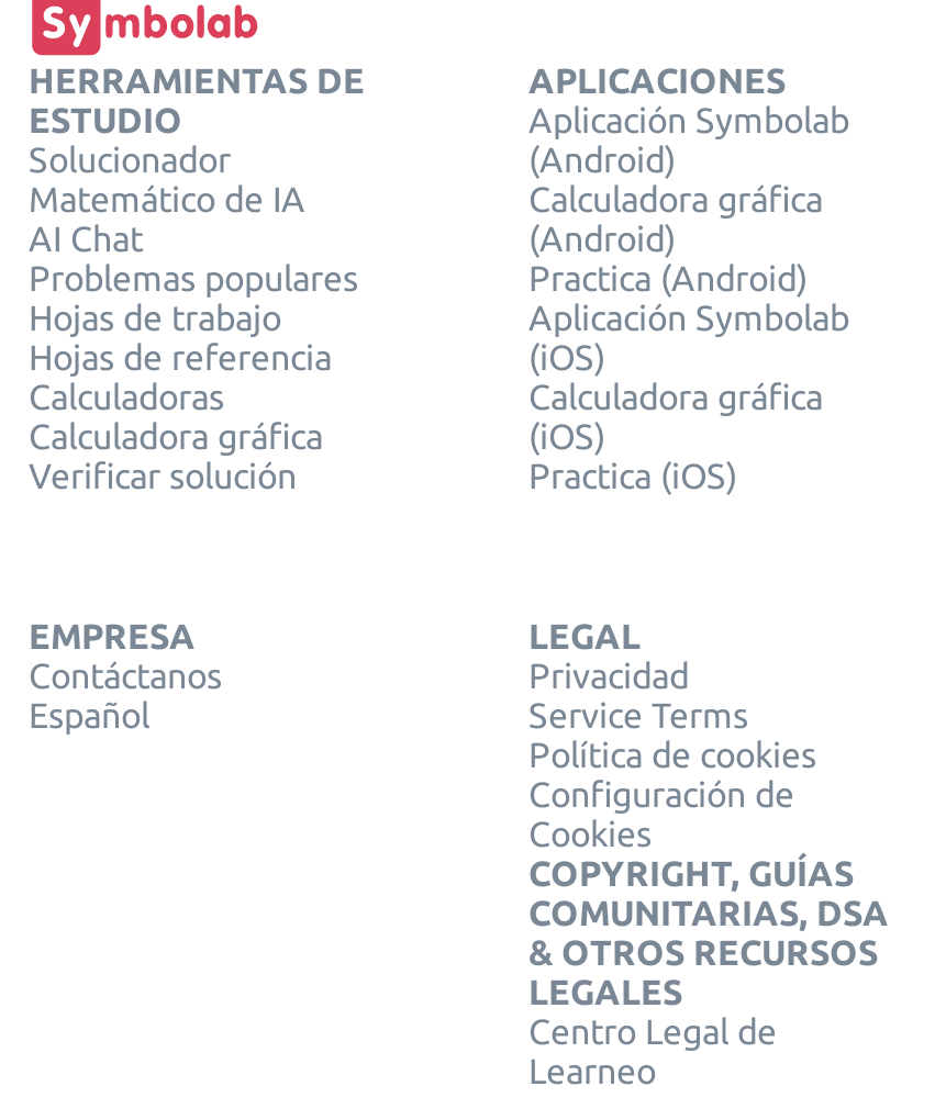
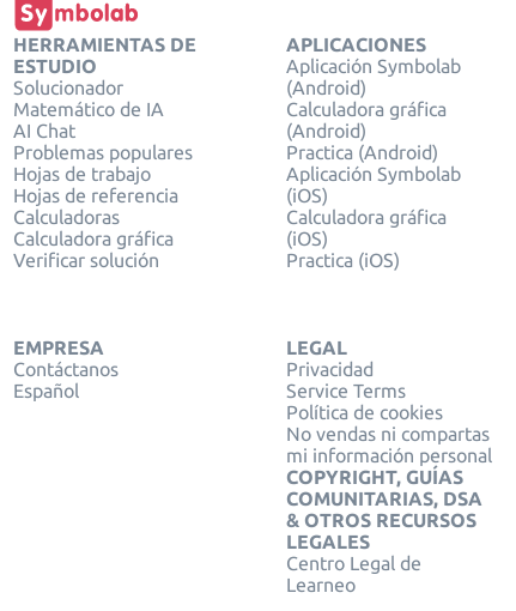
- Configuración de
- Cookies
+ No vendas ni compartas
+ mi información personal
